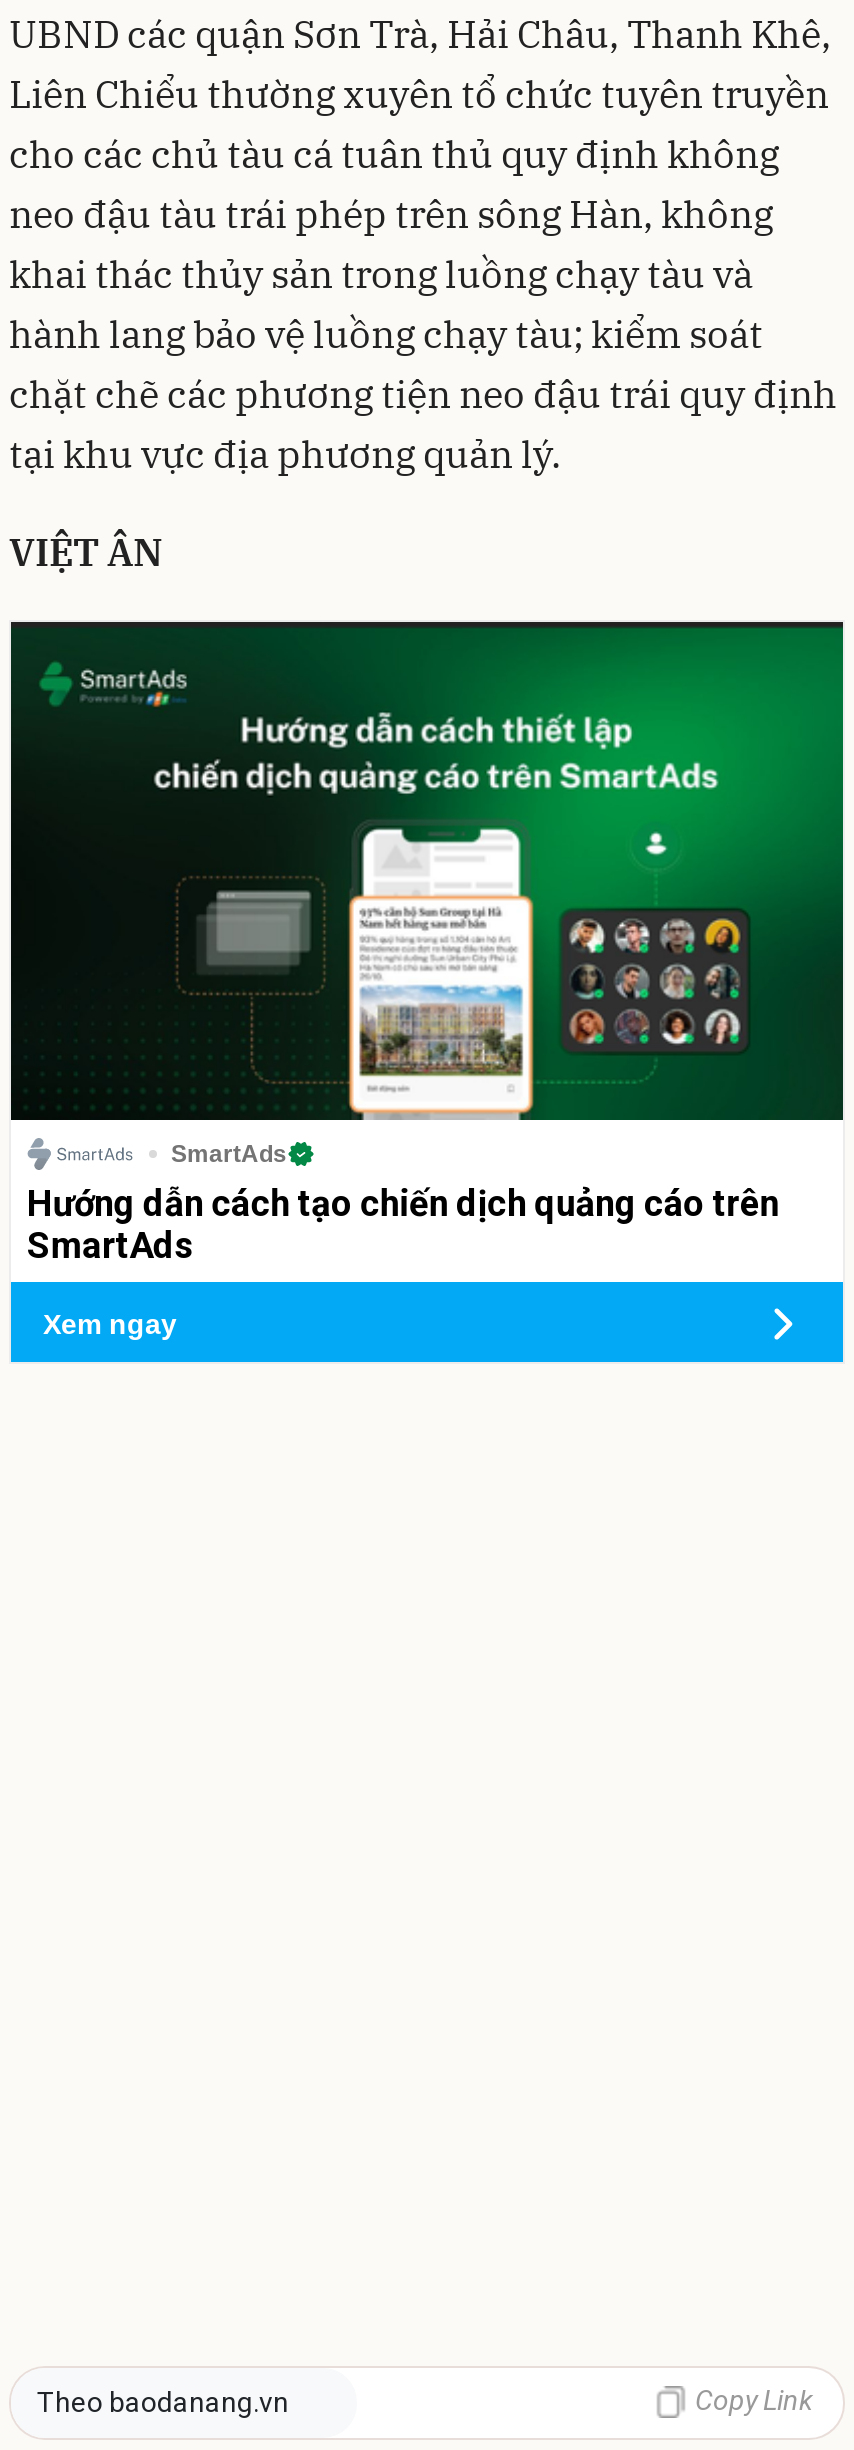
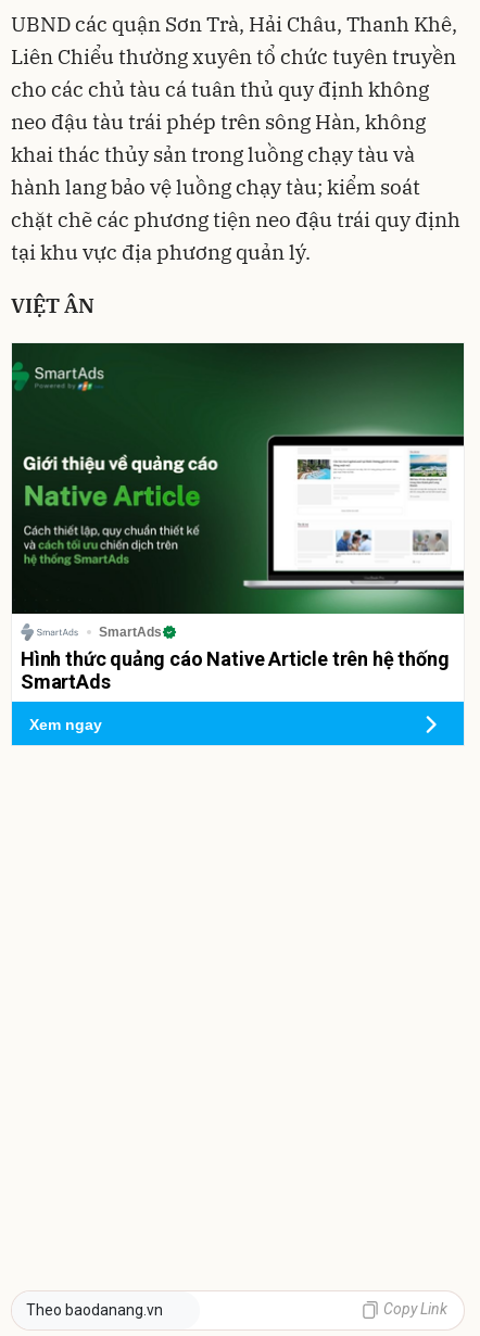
- [image]
- Hướng dẫn cách tạo chiến dịch quảng cáo trên
+ [image]
+ Hình thức quảng cáo Native Article trên hệ thống
